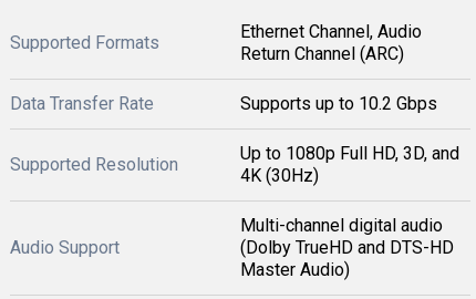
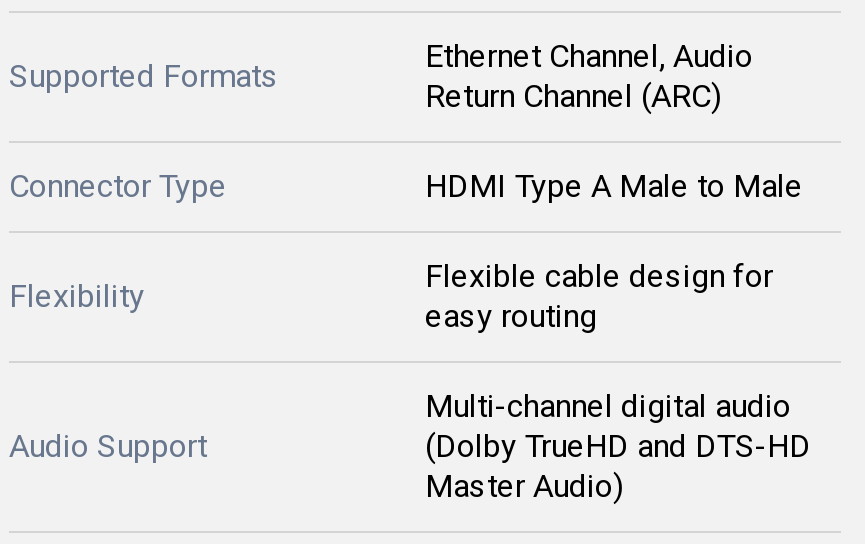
- Data Transfer Rate
- Supports up to 10.2 Gbps
+ Connector Type
+ HDMI Type A Male to Male

- Up to 1080p Full HD, 3D, and
- 4K (30Hz)
+ Flexible cable design for
+ easy routing

- Supported Resolution
+ Flexibility
